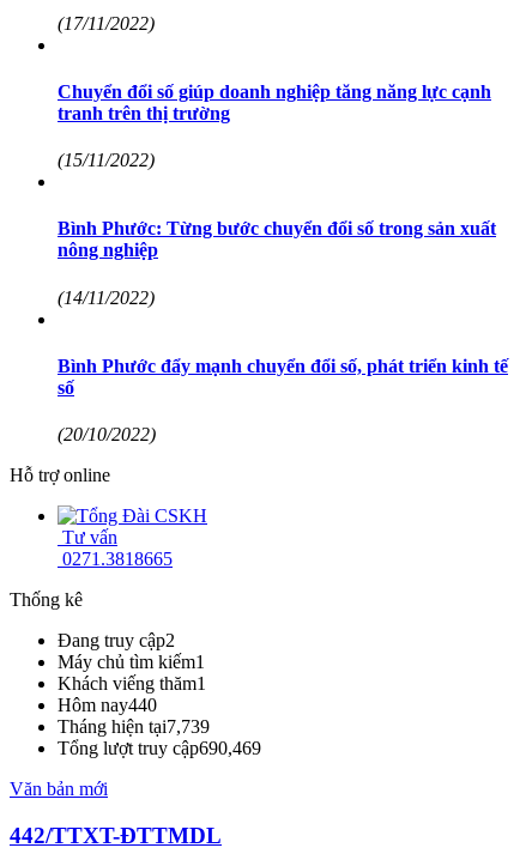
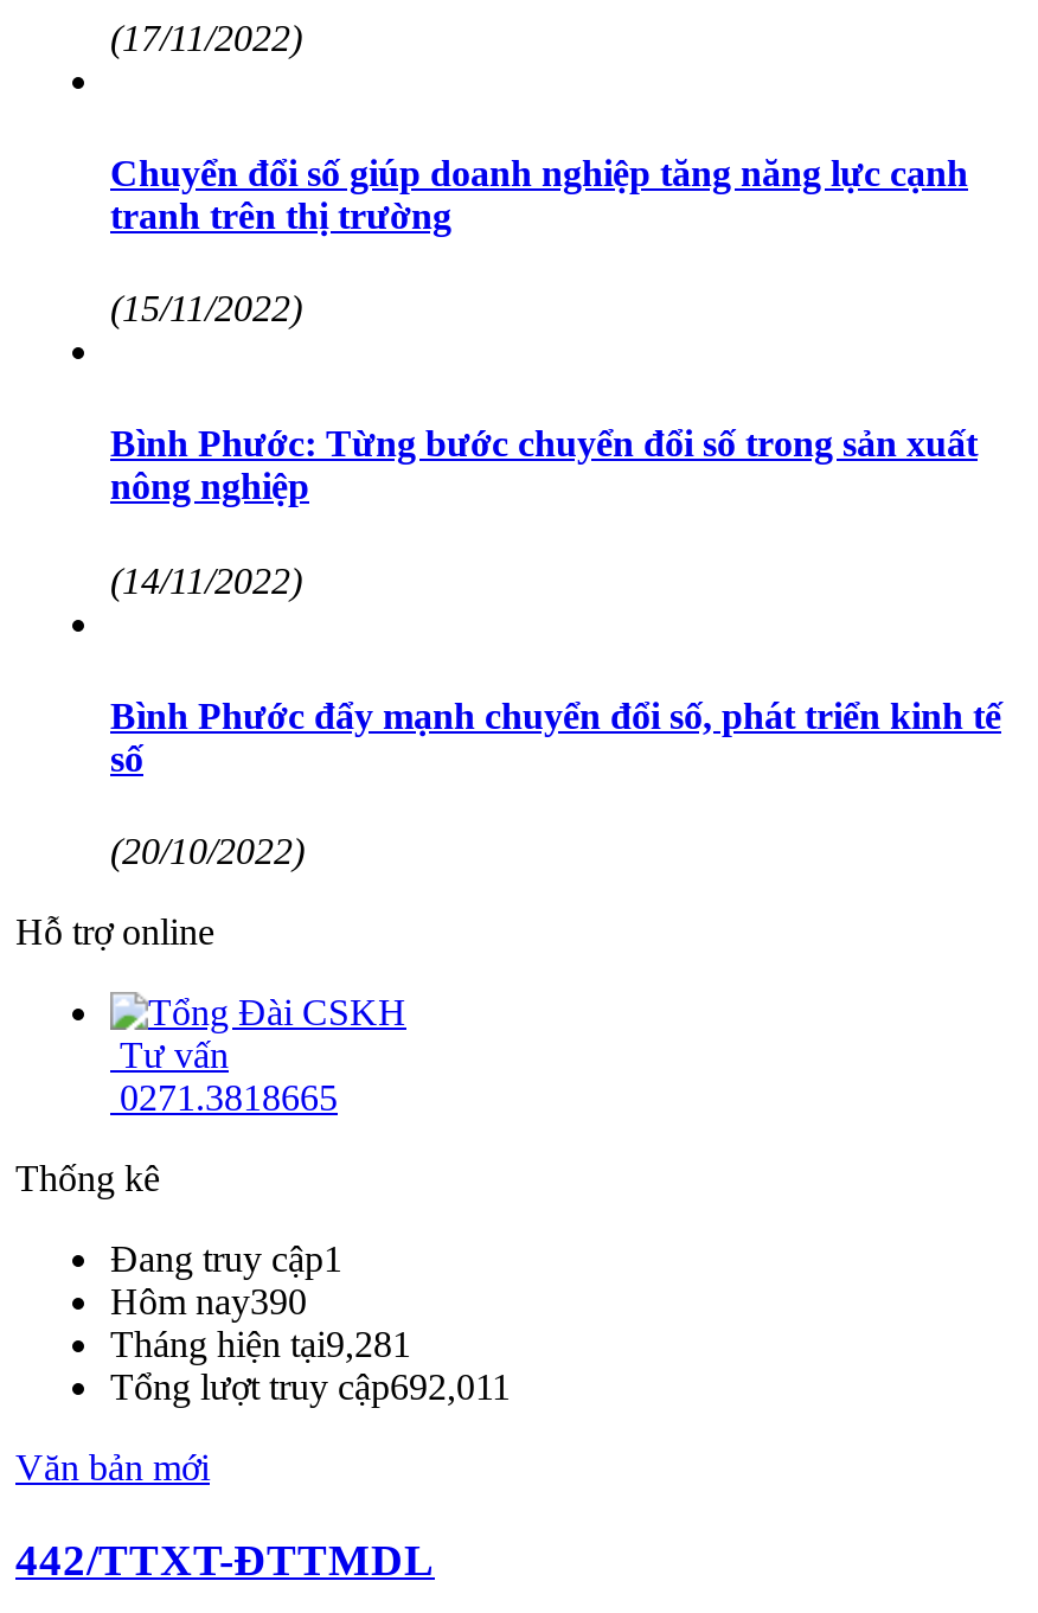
- Đang truy cập2
- Máy chủ tìm kiếm1
- Khách viếng thăm1
- Hôm nay440
- Tháng hiện tại7,739
- Tổng lượt truy cập690,469
+ Đang truy cập1
+ Hôm nay390
+ Tháng hiện tại9,281
+ Tổng lượt truy cập692,011
